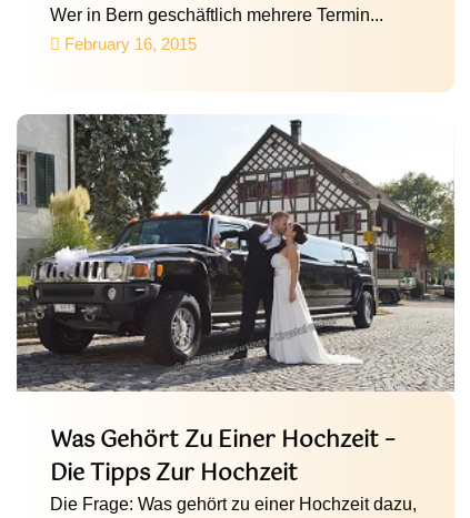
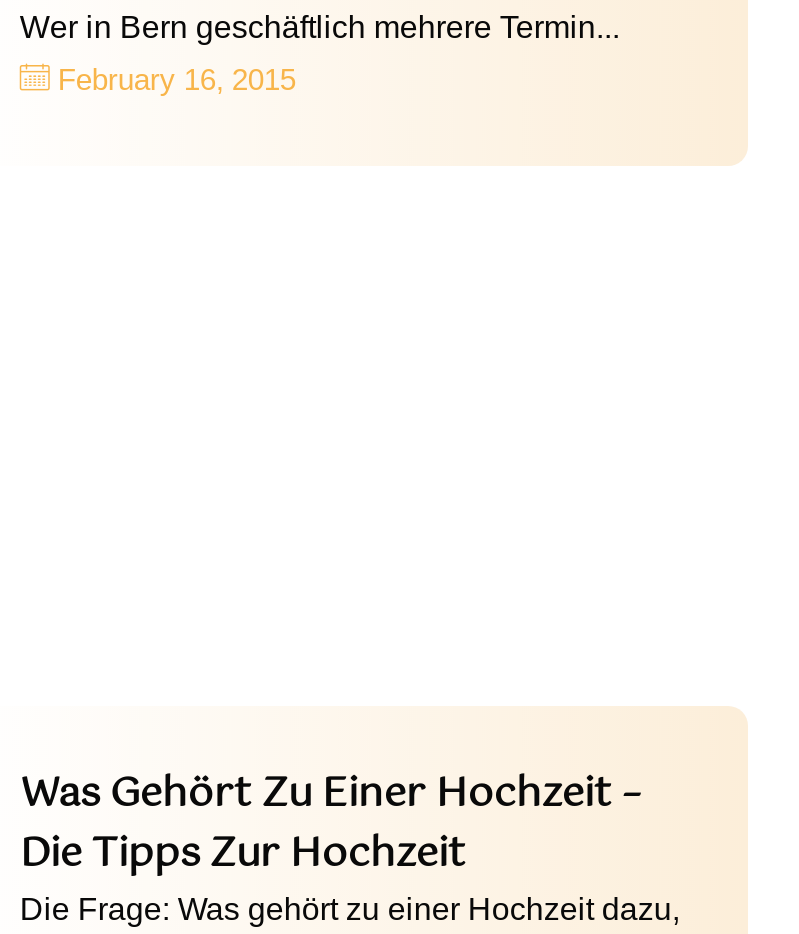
- [image]
